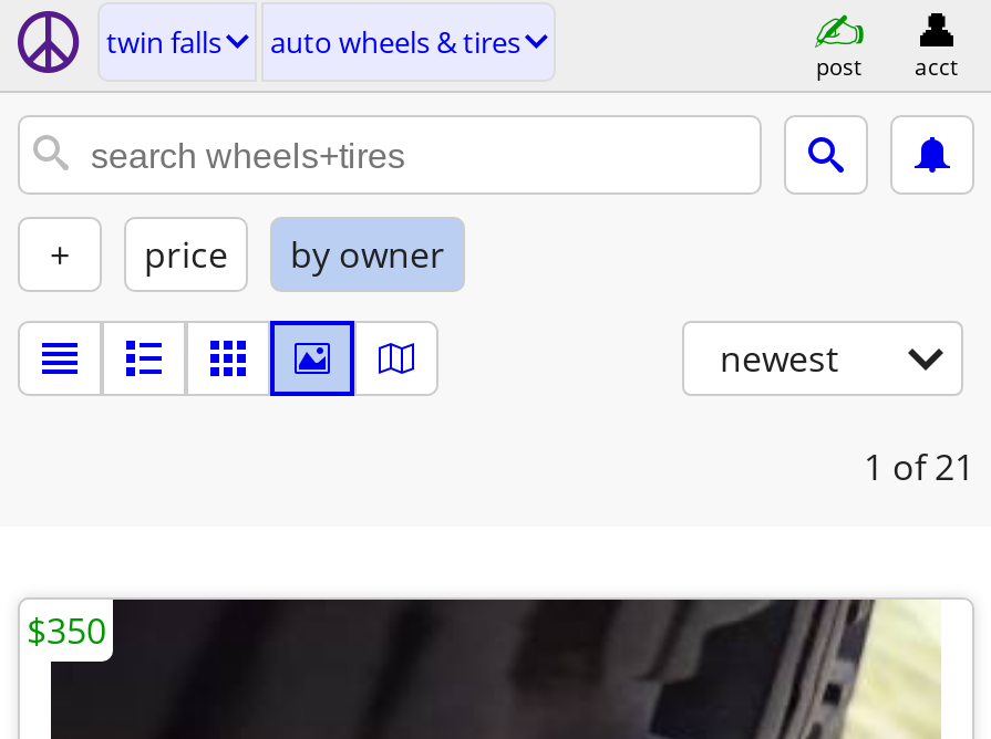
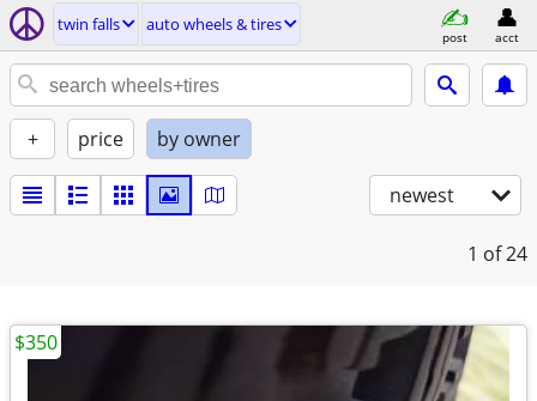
- 1 of 21
+ 1 of 24
